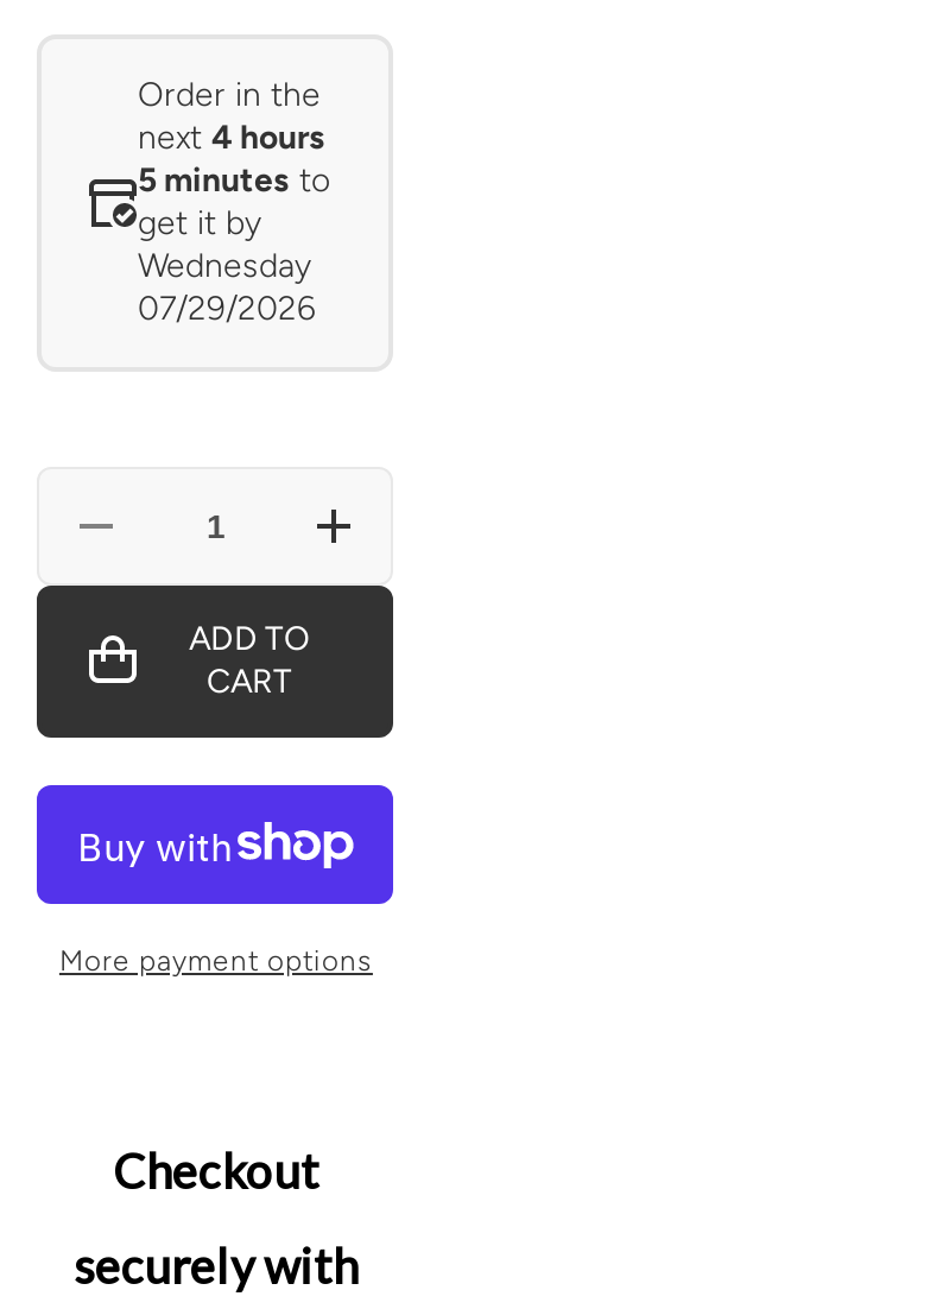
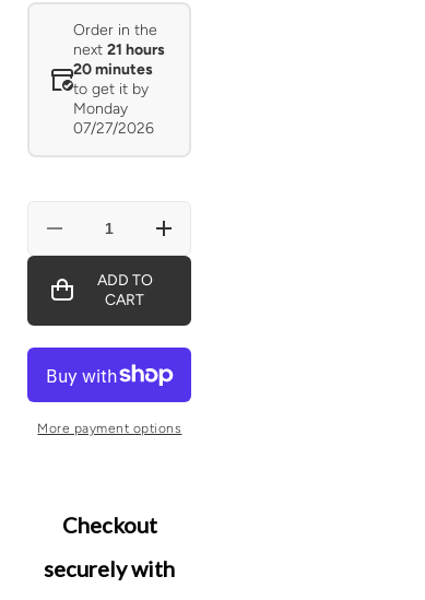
- next 4 hours
- 5 minutes to
- get it by
- Wednesday
- 07/29/2026
+ next 21 hours
+ 20 minutes
+ to get it by
+ Monday
+ 07/27/2026
